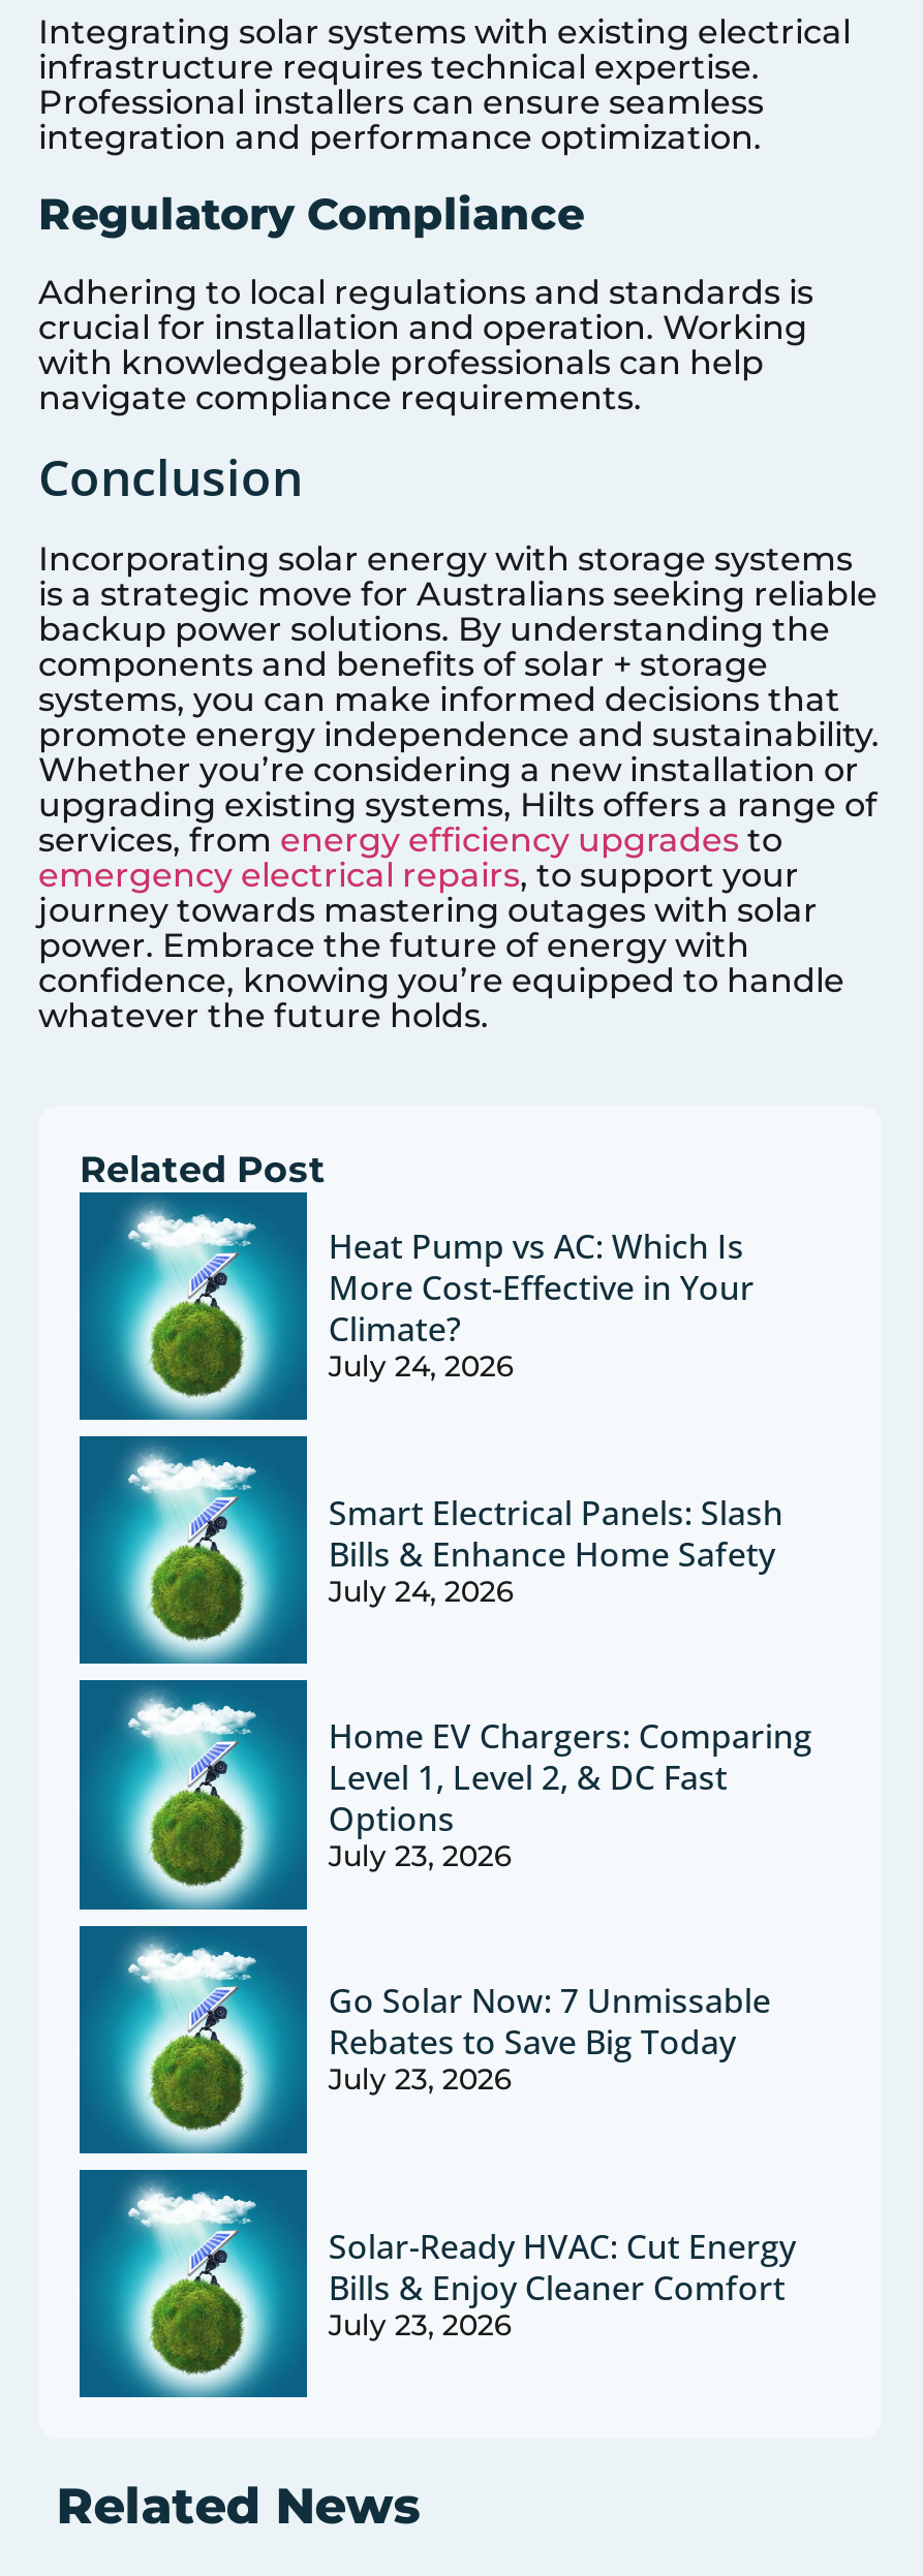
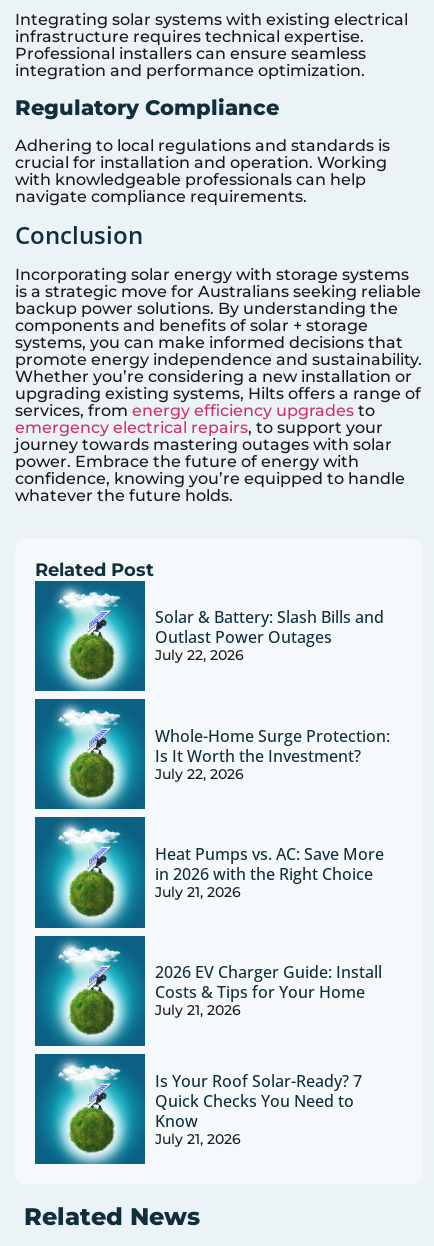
- Heat Pump vs AC: Which Is
- More Cost-Effective in Your
- Climate?
- July 24, 2026
+ Solar & Battery: Slash Bills and
+ Outlast Power Outages
+ July 22, 2026

- Smart Electrical Panels: Slash
- Bills & Enhance Home Safety
- July 24, 2026
+ Whole-Home Surge Protection:
+ Is It Worth the Investment?
+ July 22, 2026

- Home EV Chargers: Comparing
- Level 1, Level 2, & DC Fast
- Options
- July 23, 2026
+ Heat Pumps vs. AC: Save More
+ in 2026 with the Right Choice
+ July 21, 2026

- Go Solar Now: 7 Unmissable
- Rebates to Save Big Today
- July 23, 2026
+ 2026 EV Charger Guide: Install
+ Costs & Tips for Your Home
+ July 21, 2026

- Solar-Ready HVAC: Cut Energy
- Bills & Enjoy Cleaner Comfort
- July 23, 2026
+ Is Your Roof Solar-Ready? 7
+ Quick Checks You Need to
+ Know
+ July 21, 2026
